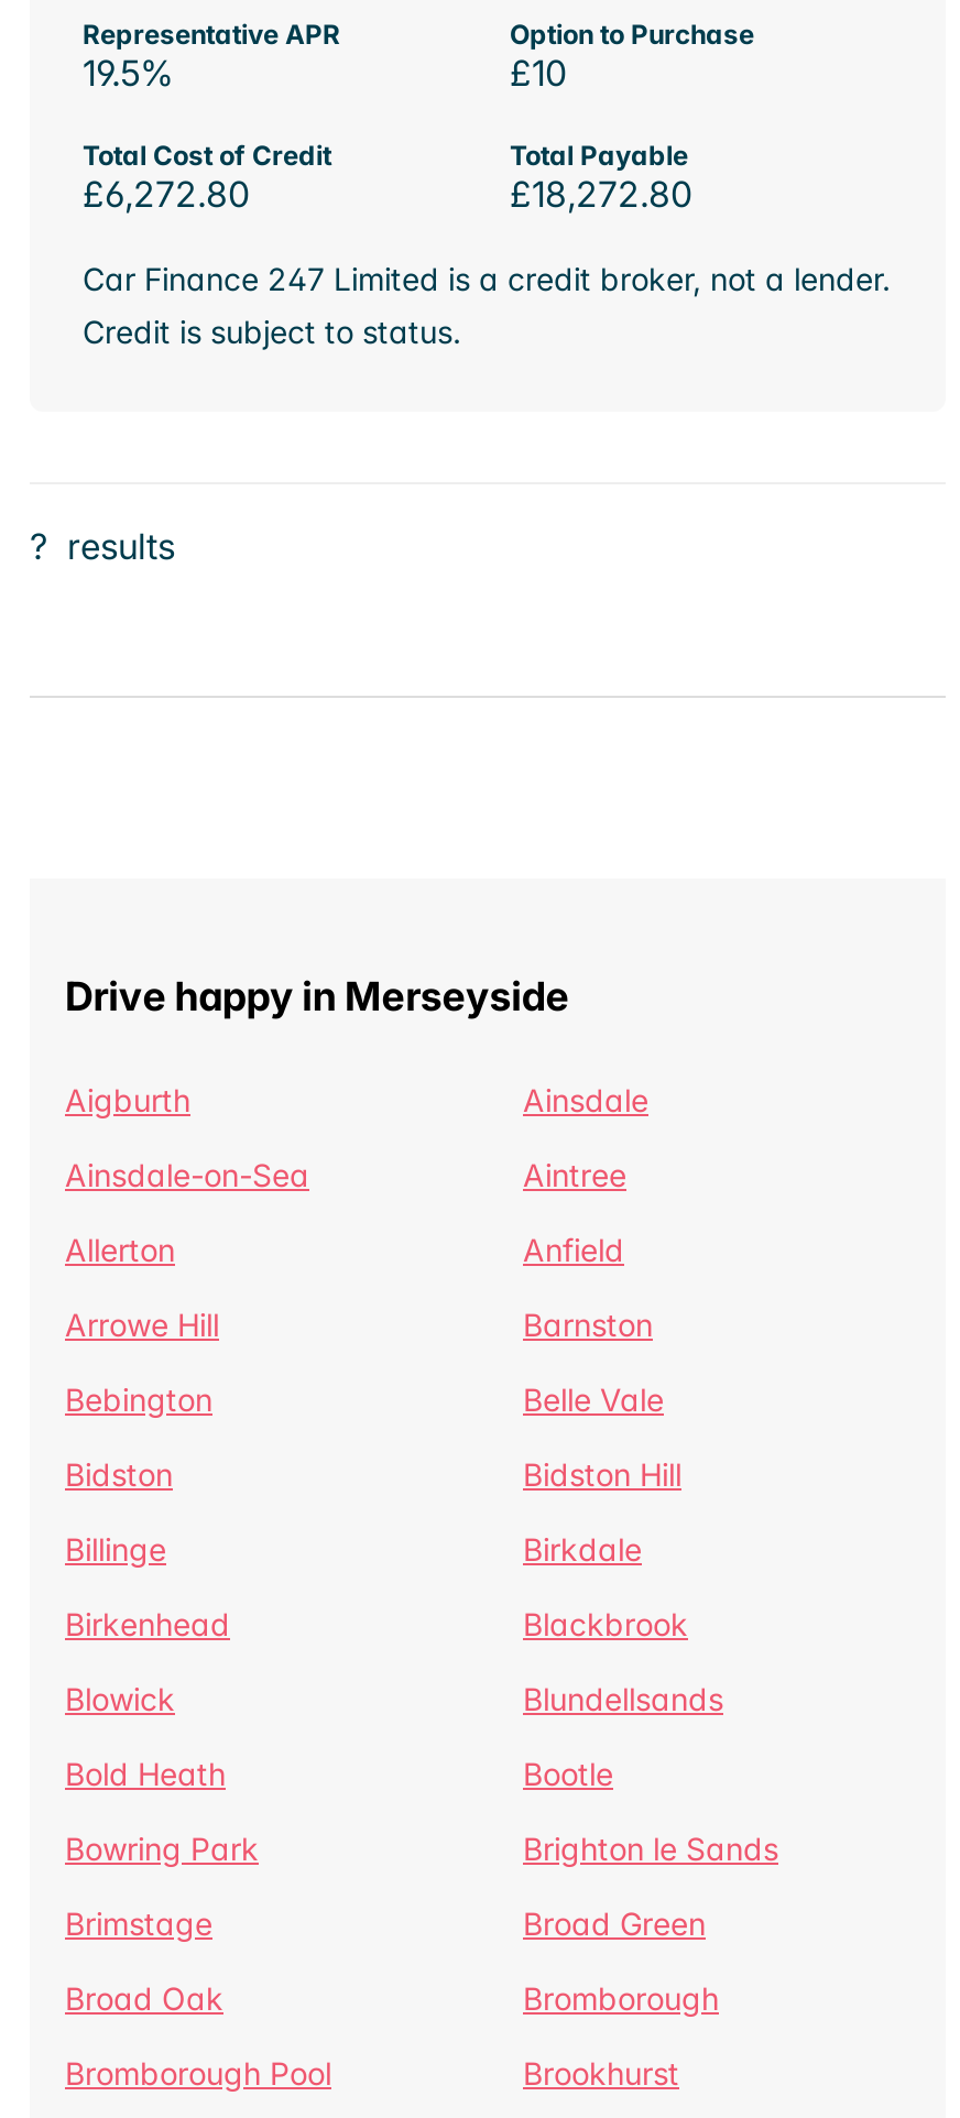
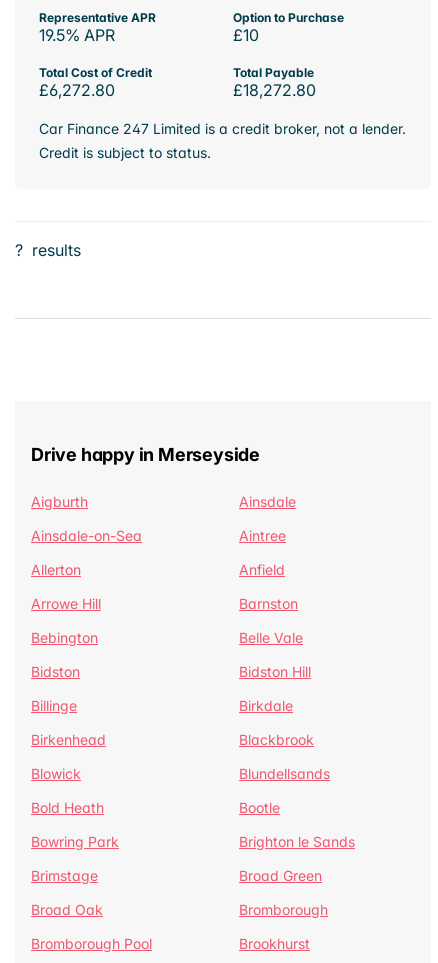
- 19.5%
+ 19.5% APR
